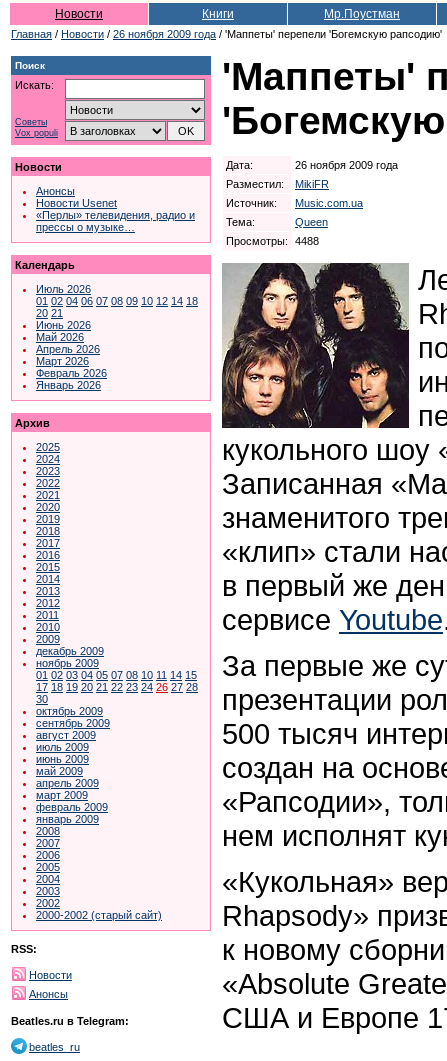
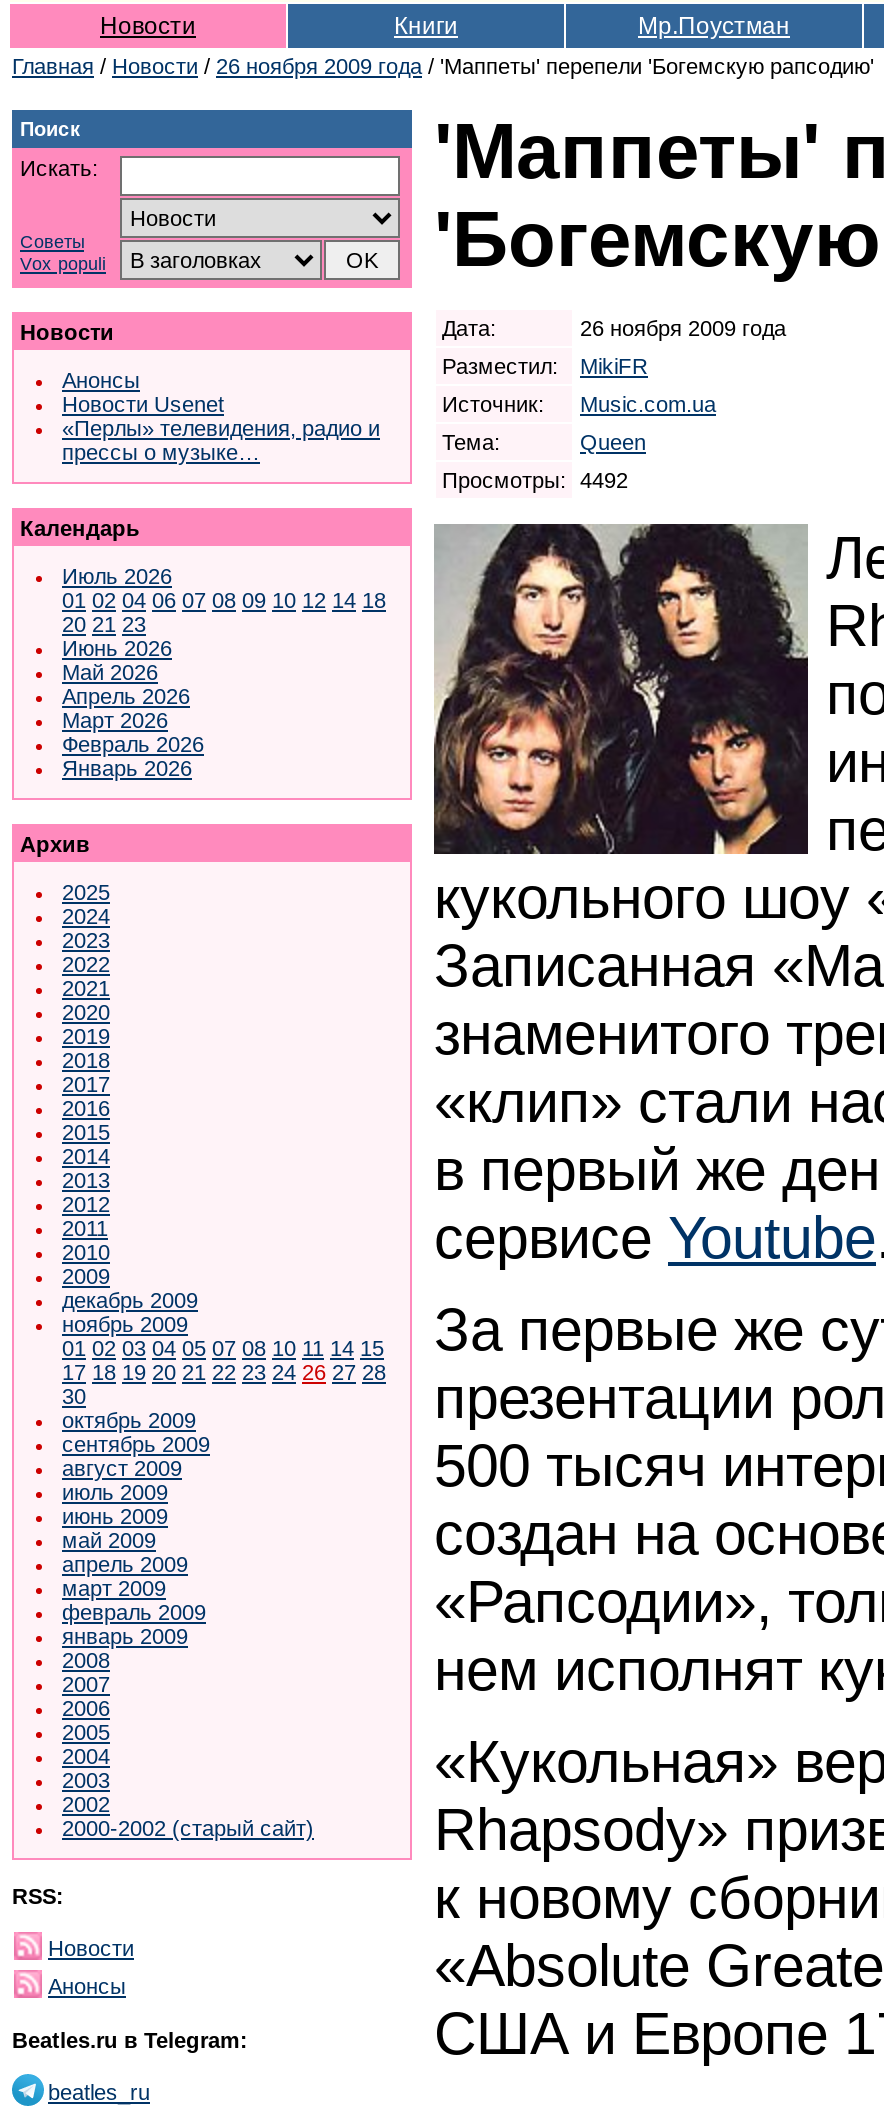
- Просмотры: 4488
+ Просмотры: 4492

- 20 21
+ 20 21 23
